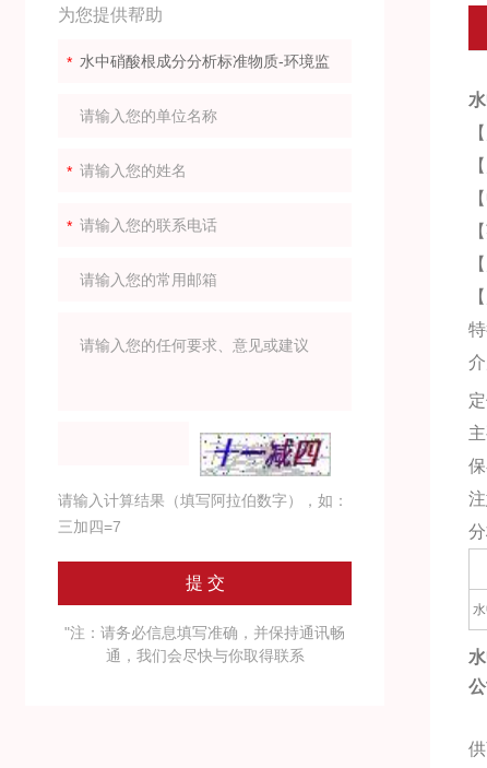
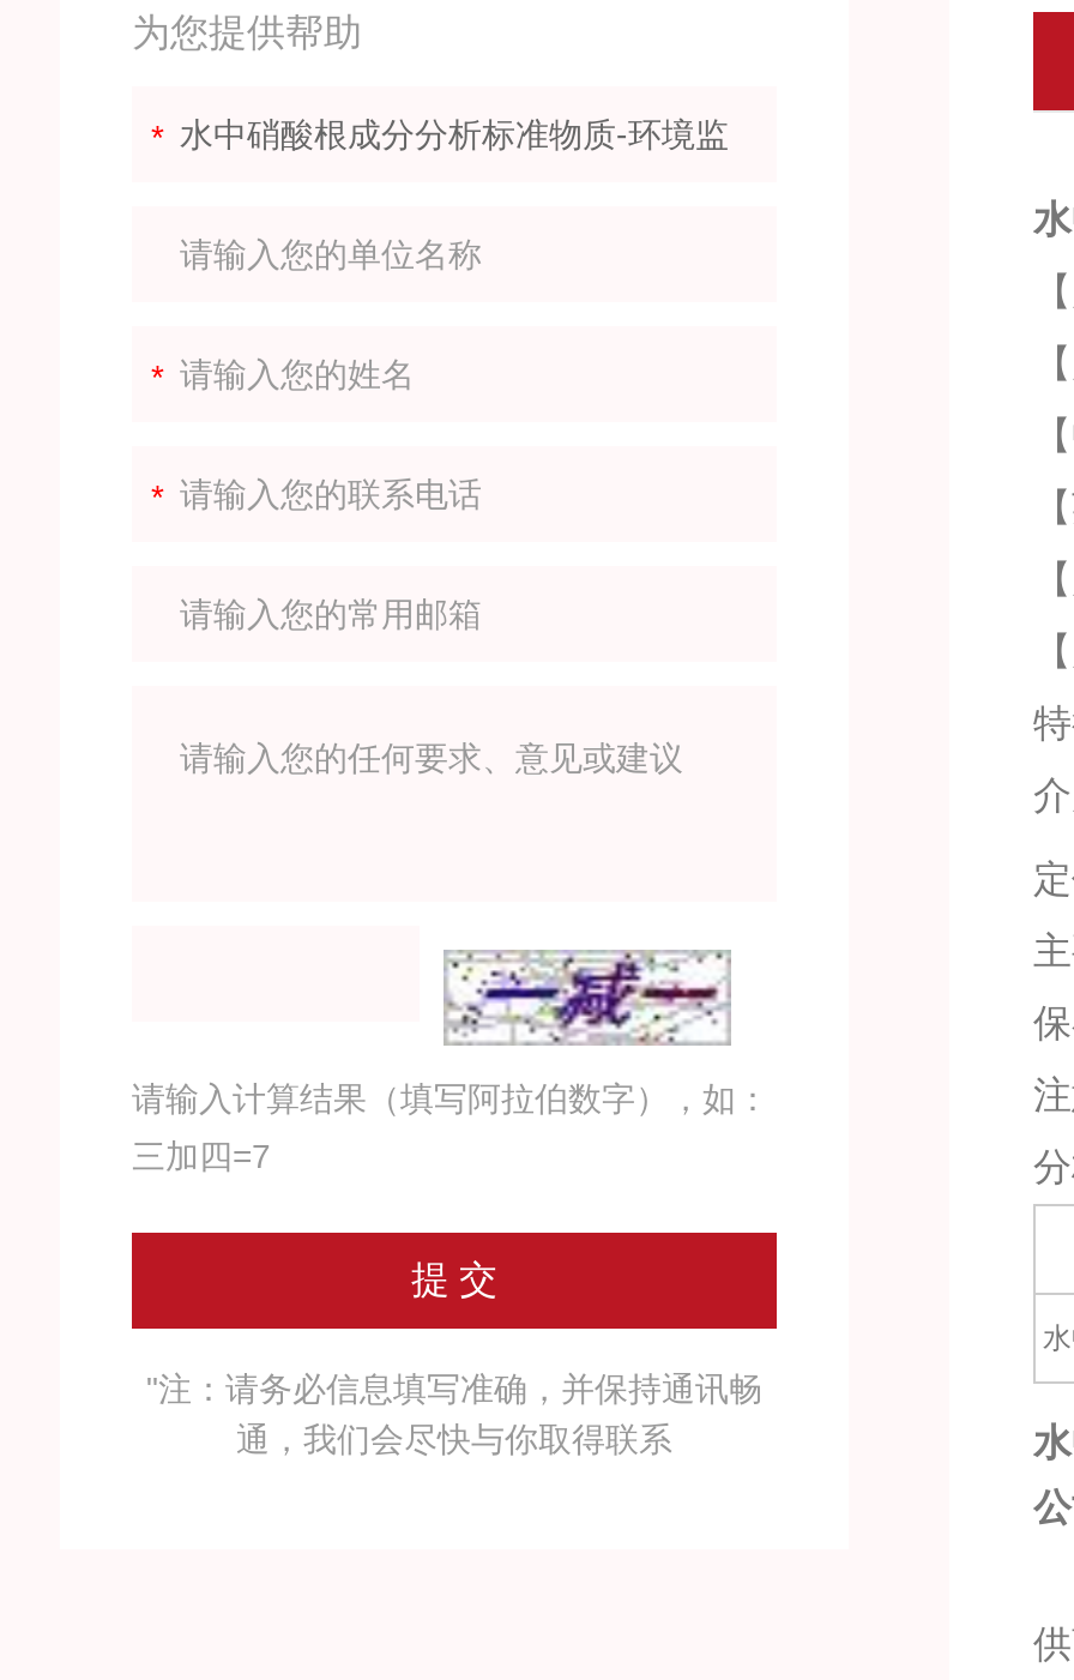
- [image]
+ [image]
